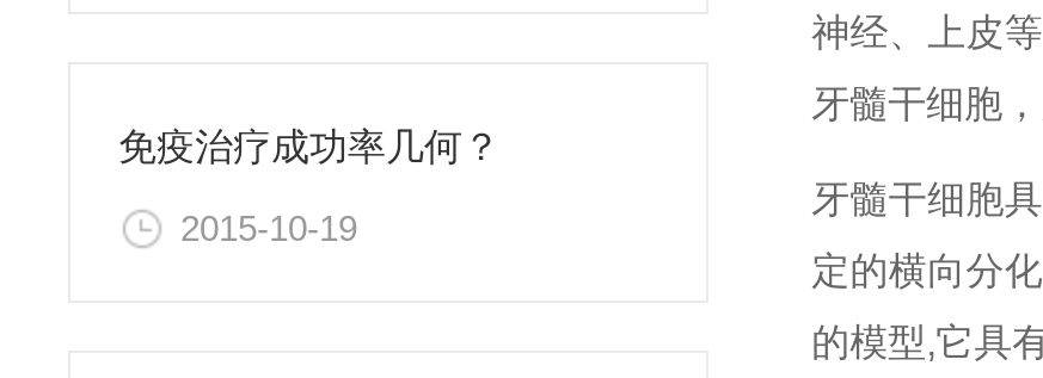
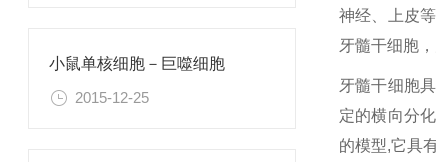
- 免疫治疗成功率几何？
+ 小鼠单核细胞－巨噬细胞

- 2015-10-19
+ 2015-12-25
